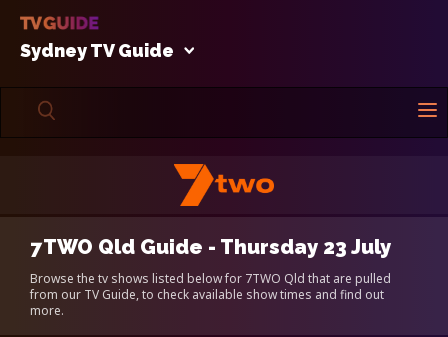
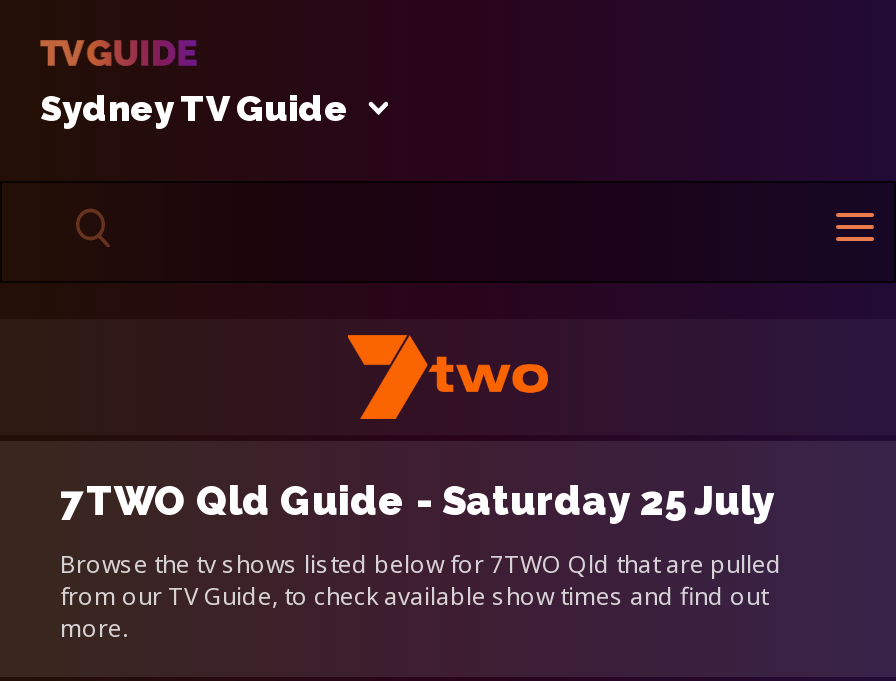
- 7TWO Qld Guide - Thursday 23 July
+ 7TWO Qld Guide - Saturday 25 July
